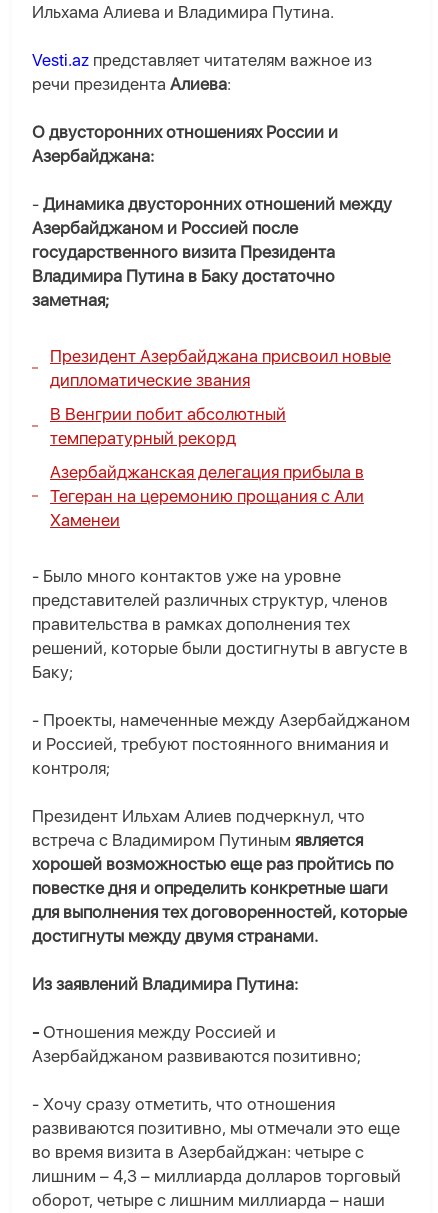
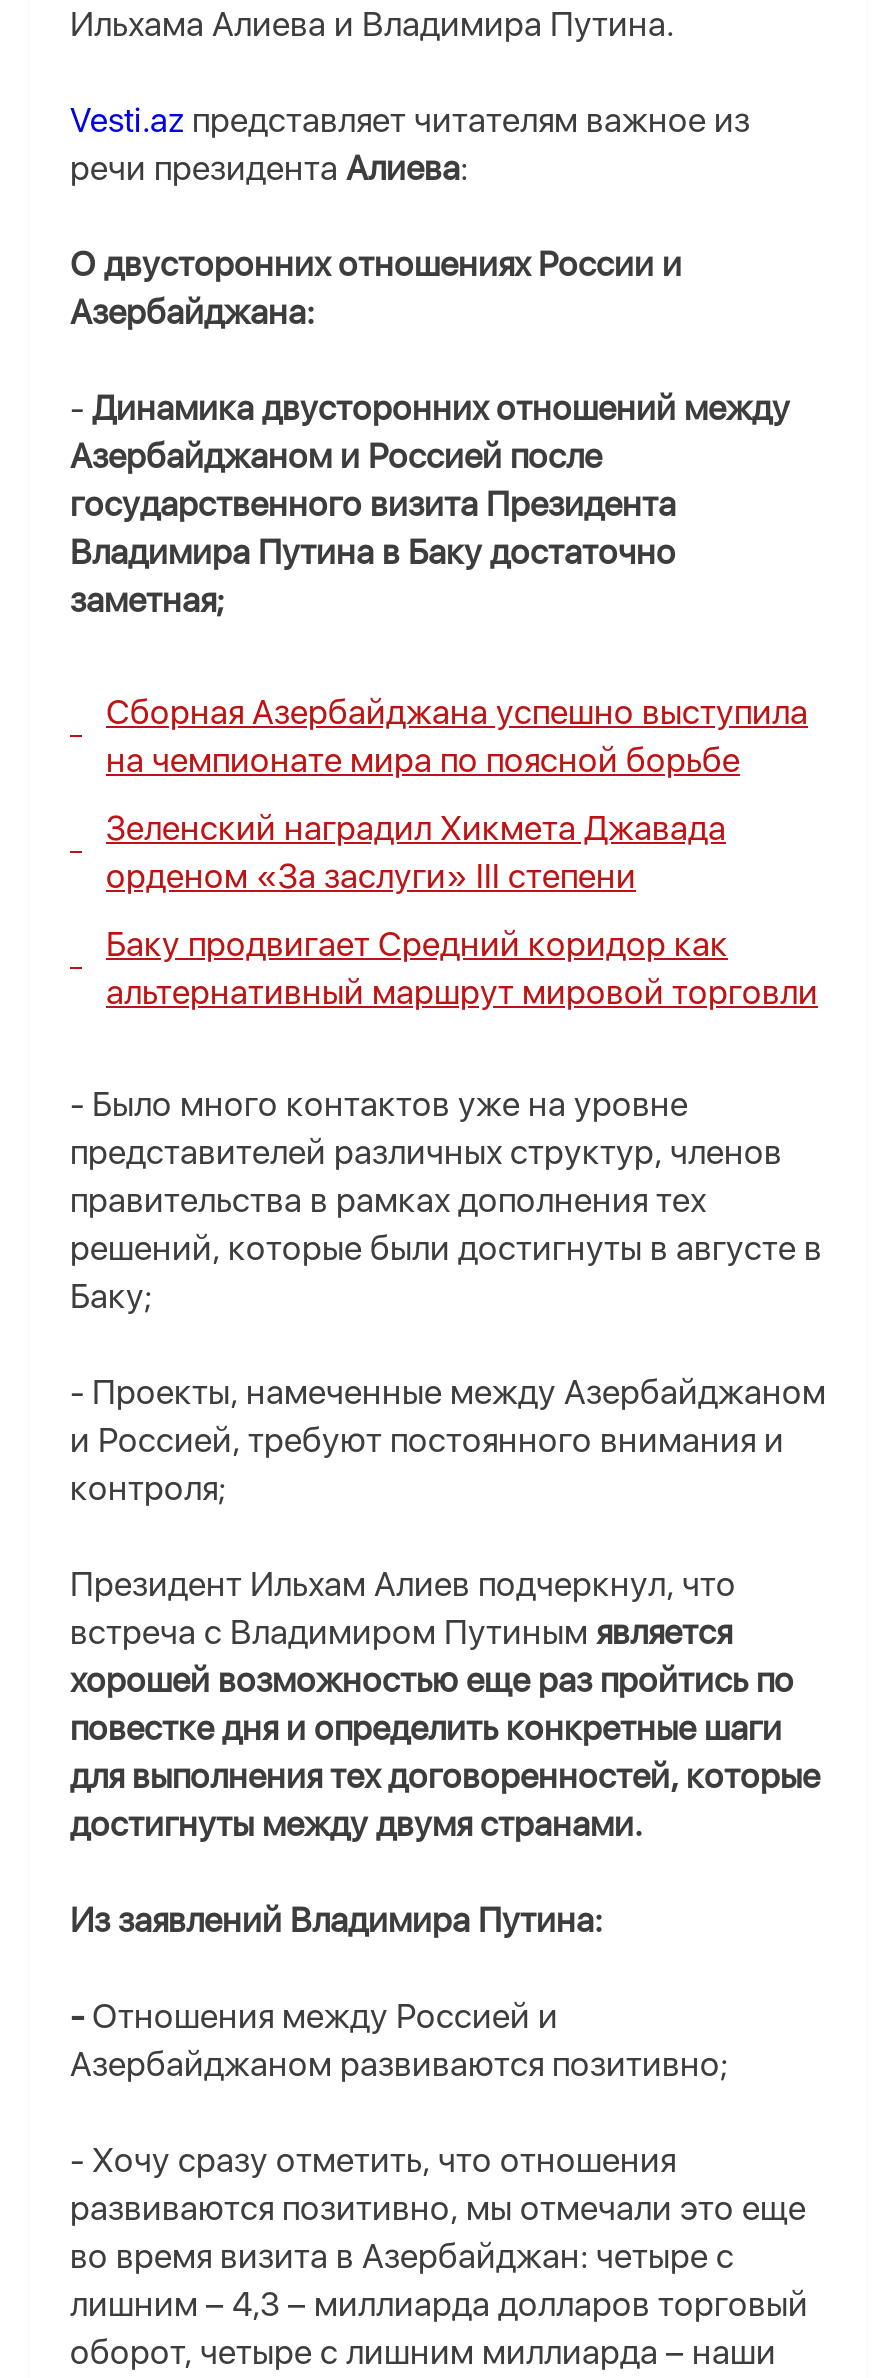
- Президент Азербайджана присвоил новые
- дипломатические звания
+ Сборная Азербайджана успешно выступила
+ на чемпионате мира по поясной борьбе

- В Венгрии побит абсолютный
- температурный рекорд
+ Зеленский наградил Хикмета Джавада
+ орденом «За заслуги» III степени

- Азербайджанская делегация прибыла в
- Тегеран на церемонию прощания с Али
- Хаменеи
+ Баку продвигает Средний коридор как
+ альтернативный маршрут мировой торговли
